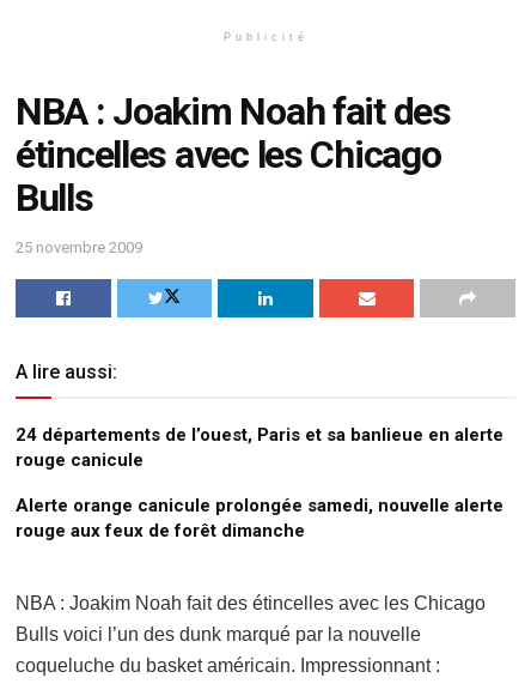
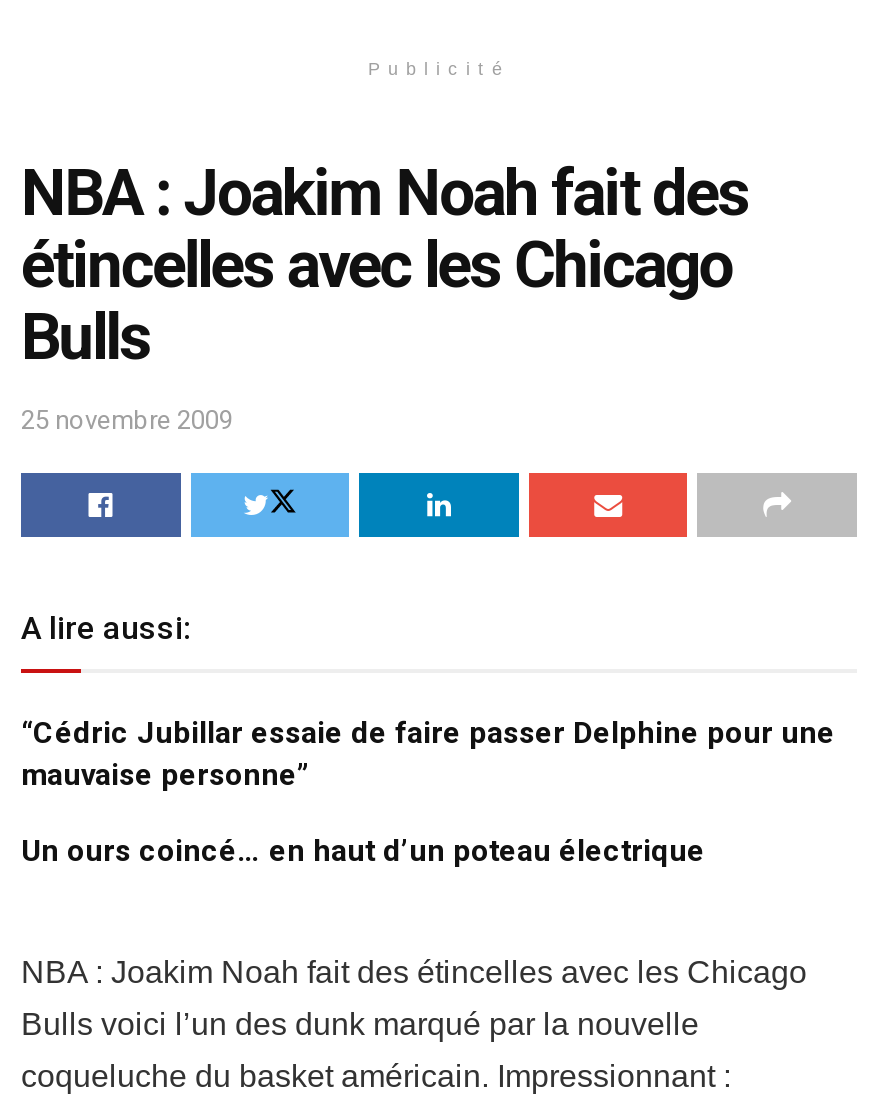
- 24 départements de l’ouest, Paris et sa banlieue en alerte
- rouge canicule
+ “Cédric Jubillar essaie de faire passer Delphine pour une
+ mauvaise personne”

- Alerte orange canicule prolongée samedi, nouvelle alerte
- rouge aux feux de forêt dimanche
+ Un ours coincé… en haut d’un poteau électrique
